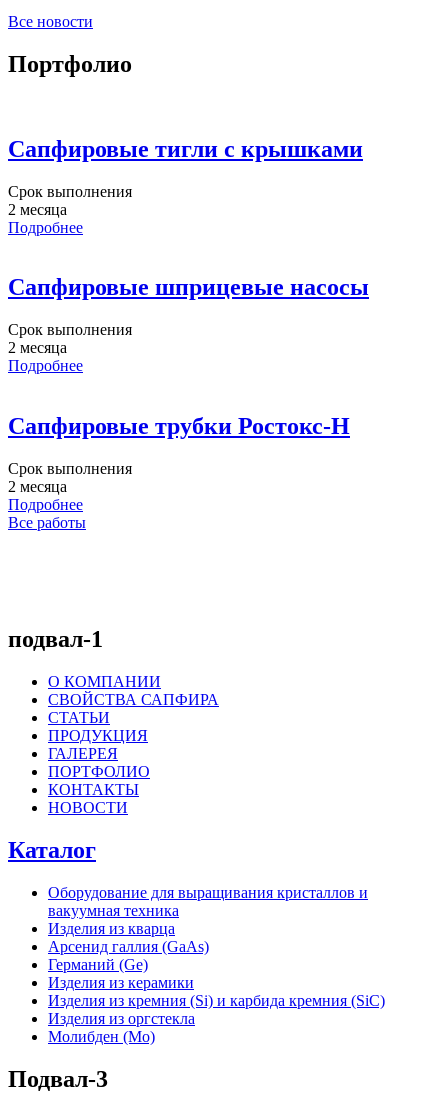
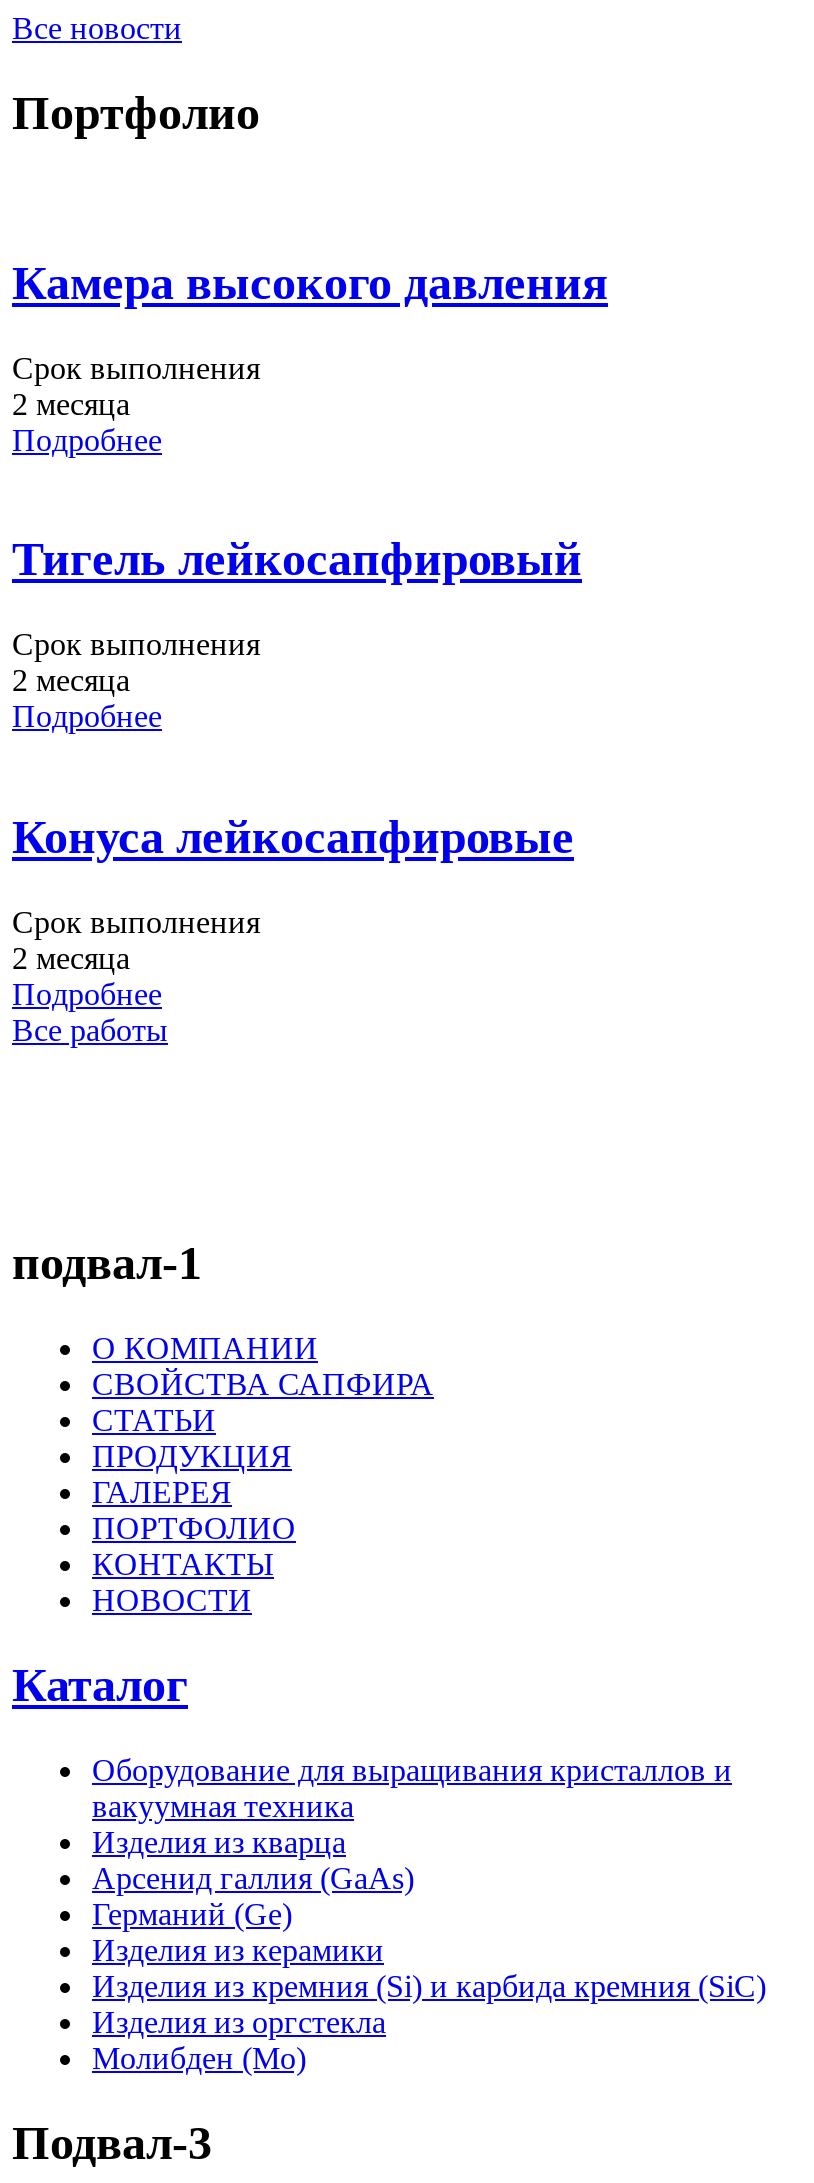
- Сапфировые тигли с крышками
+ Камера высокого давления

- Сапфировые шприцевые насосы
+ Тигель лейкосапфировый

- Сапфировые трубки Ростокс-Н
+ Конуса лейкосапфировые
